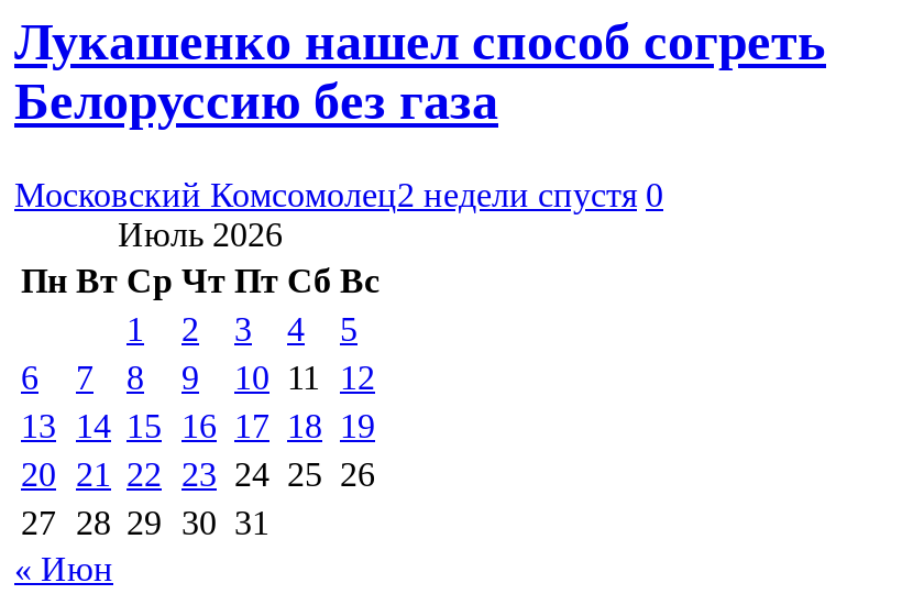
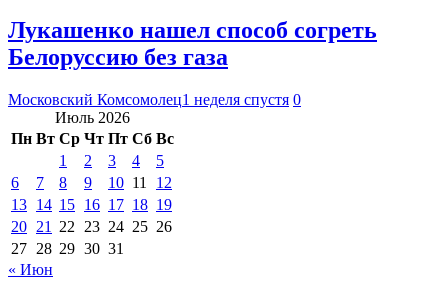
- Московский Комсомолец2 недели спустя 0
+ Московский Комсомолец1 неделя спустя 0
